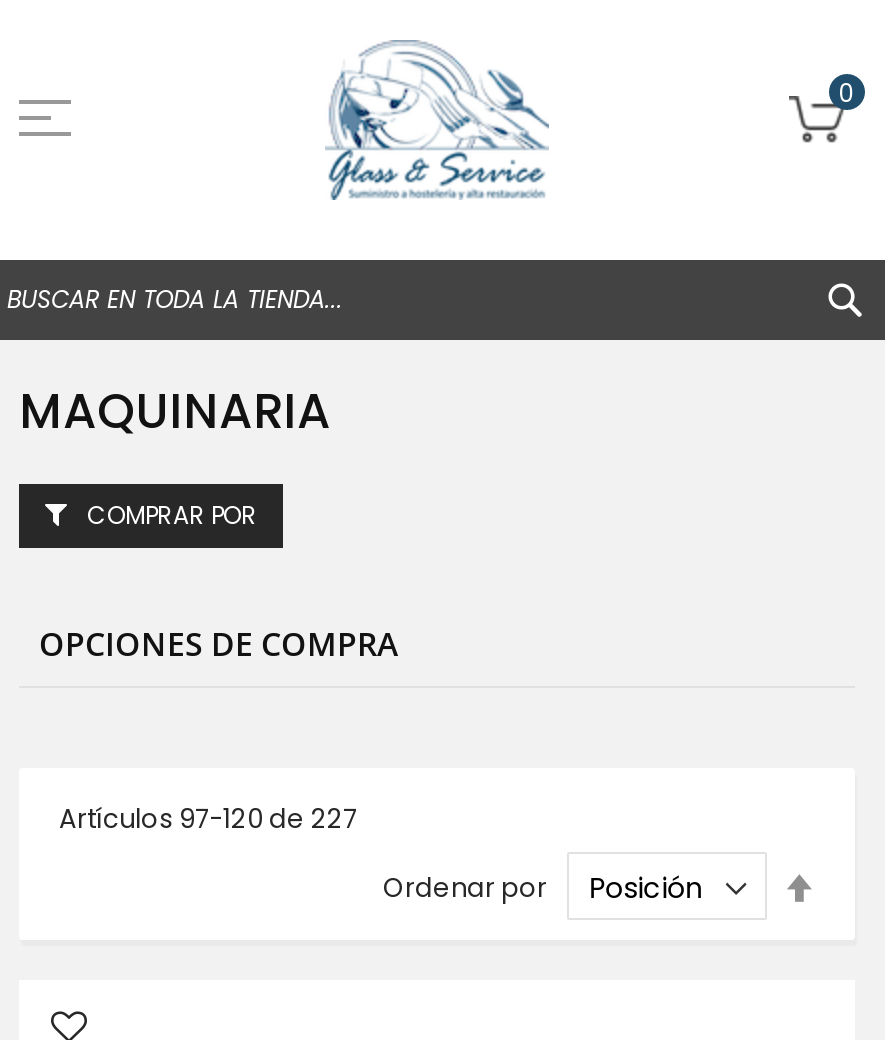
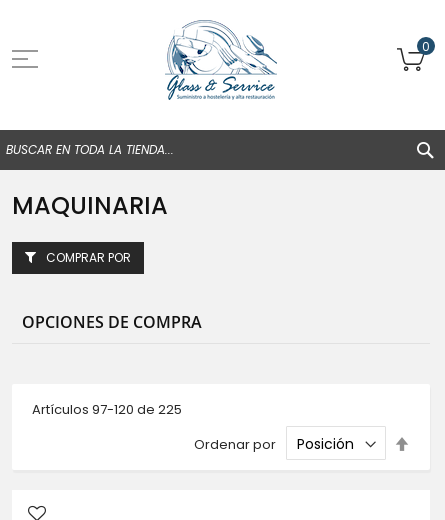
- Artículos 97-120 de 227
+ Artículos 97-120 de 225
